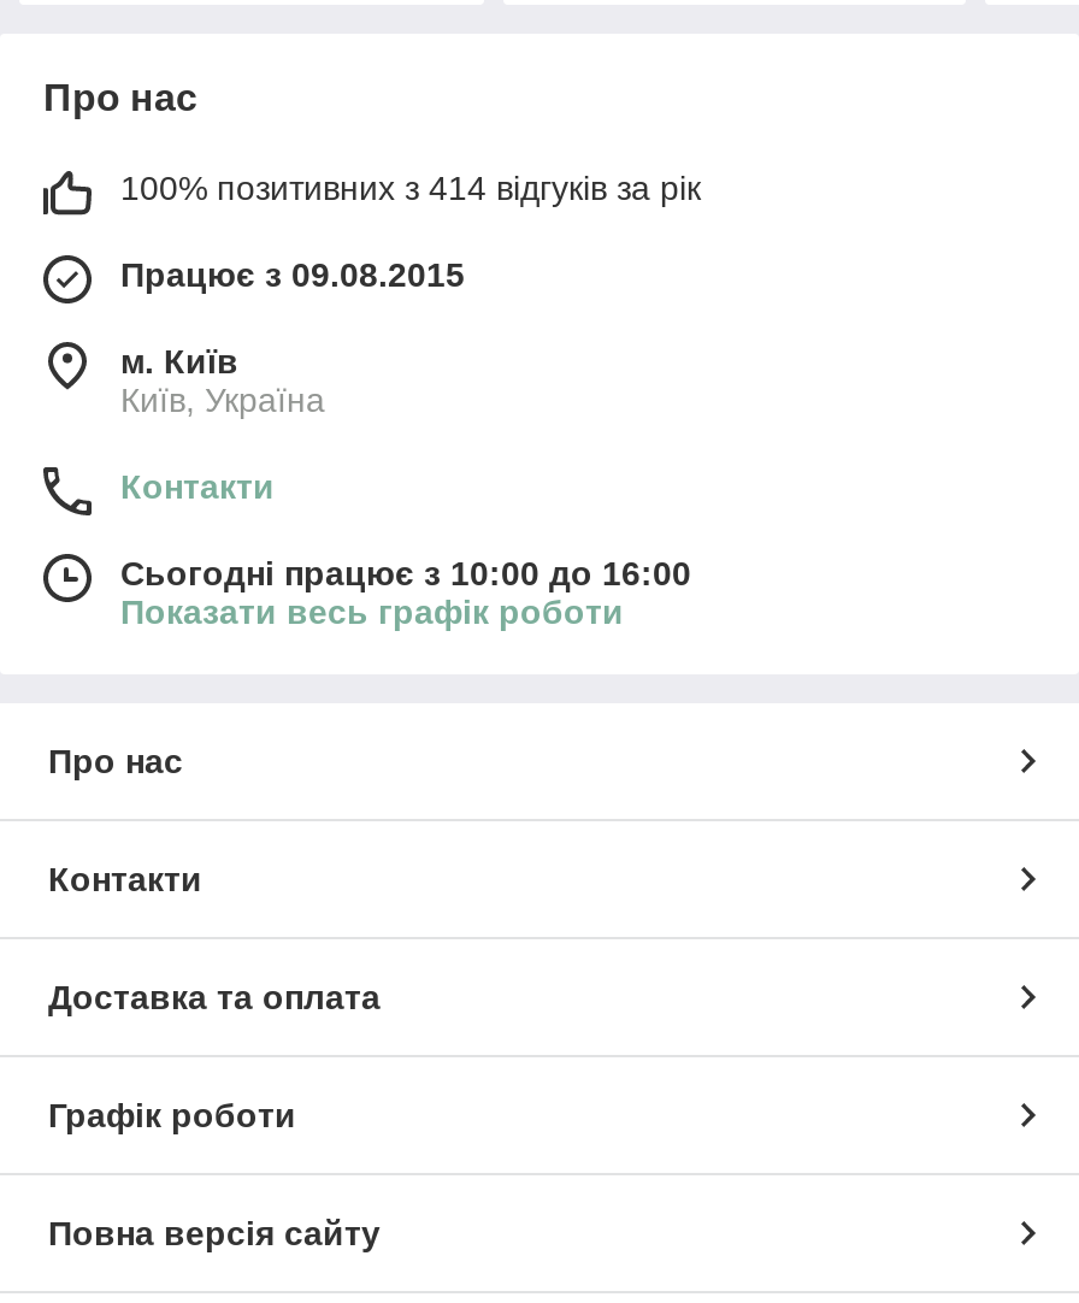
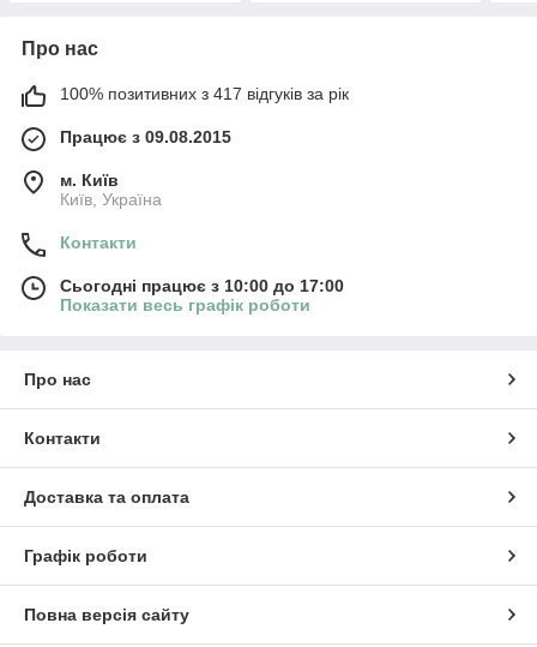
- 100% позитивних з 414 відгуків за рік
+ 100% позитивних з 417 відгуків за рік

- Сьогодні працює з 10:00 до 16:00
+ Сьогодні працює з 10:00 до 17:00
